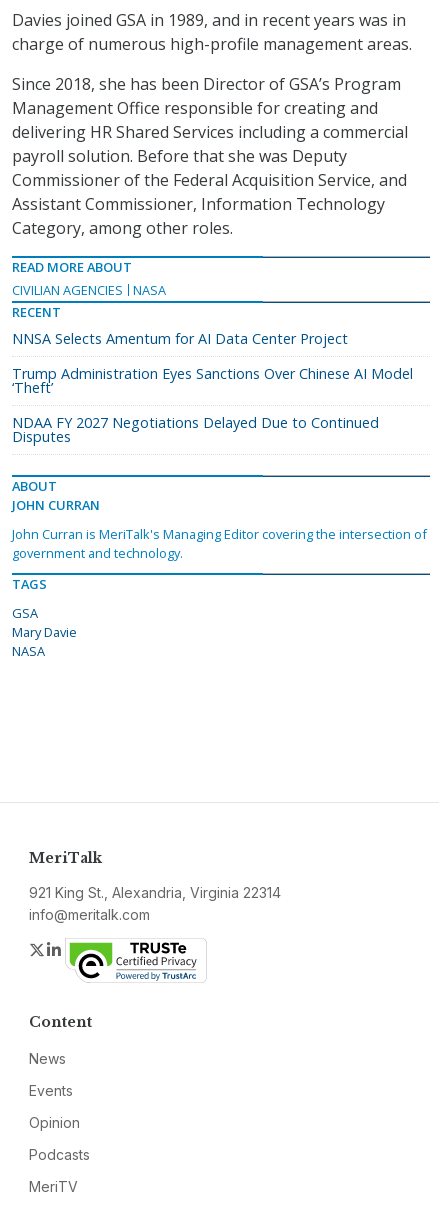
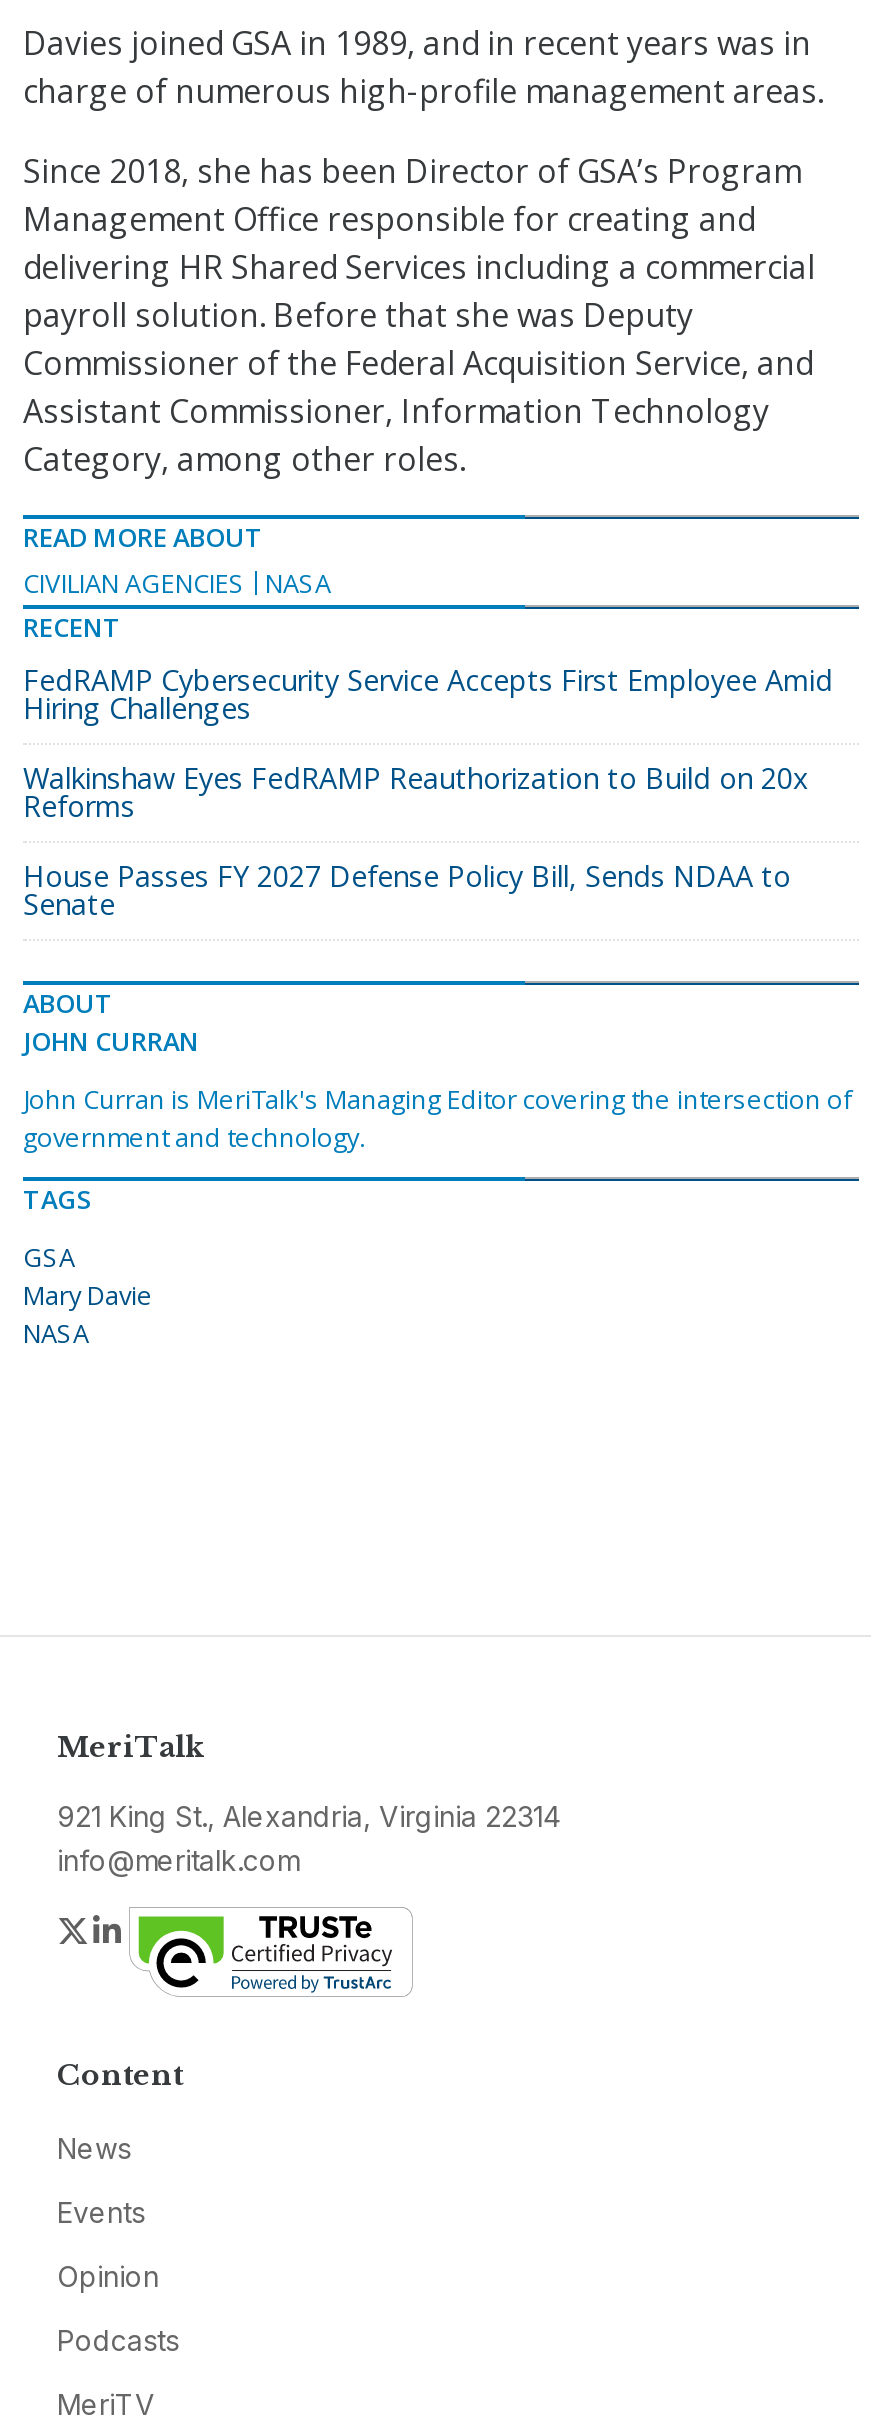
- NNSA Selects Amentum for AI Data Center Project
+ FedRAMP Cybersecurity Service Accepts First Employee Amid
+ Hiring Challenges

- Trump Administration Eyes Sanctions Over Chinese AI Model
- ‘Theft’
+ Walkinshaw Eyes FedRAMP Reauthorization to Build on 20x
+ Reforms

- NDAA FY 2027 Negotiations Delayed Due to Continued
- Disputes
+ House Passes FY 2027 Defense Policy Bill, Sends NDAA to
+ Senate
